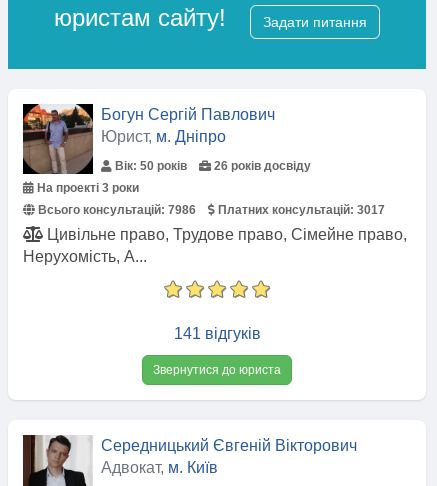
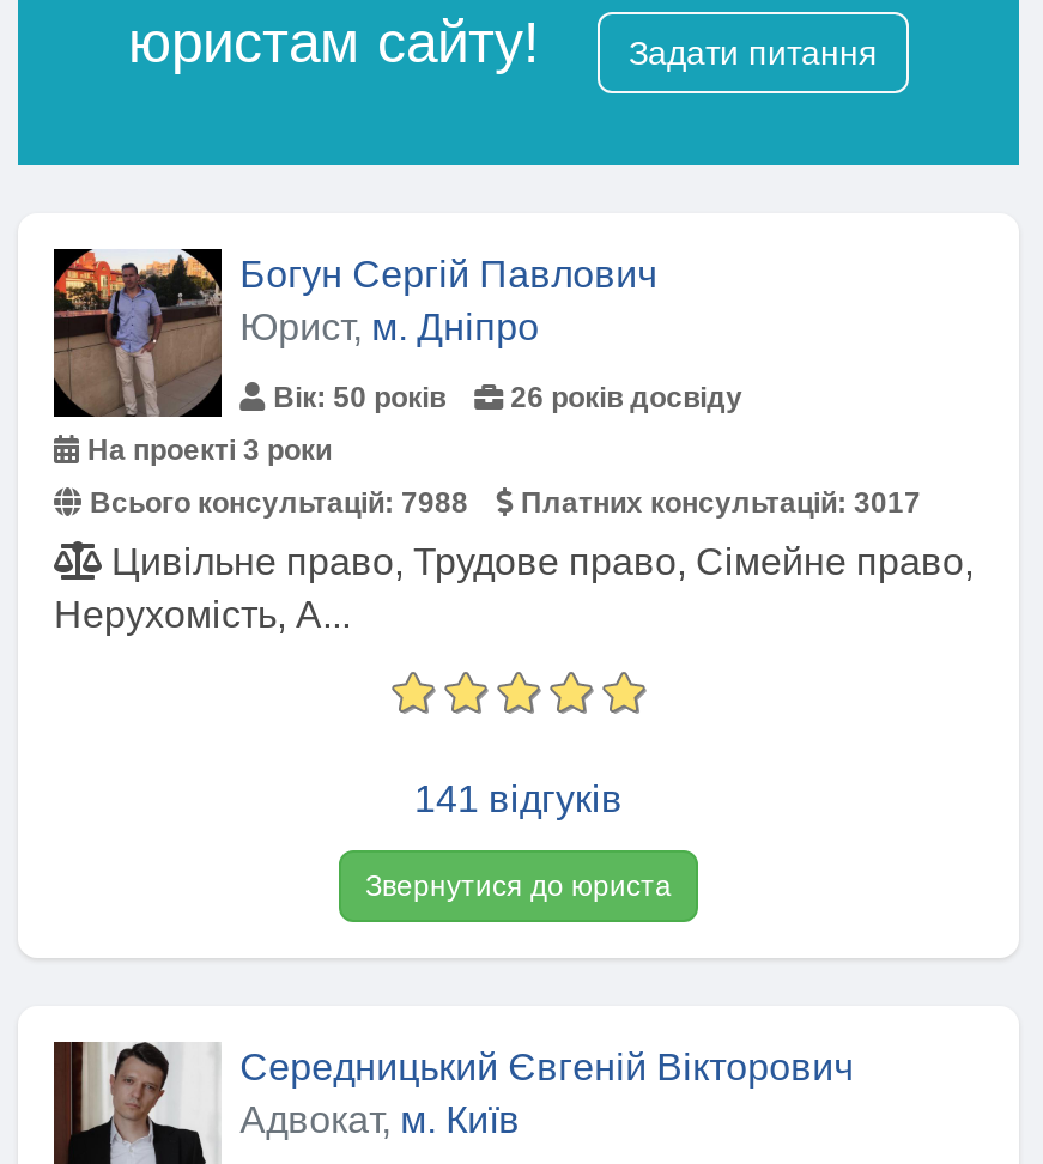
- Всього консультацій: 7986
+ Всього консультацій: 7988
